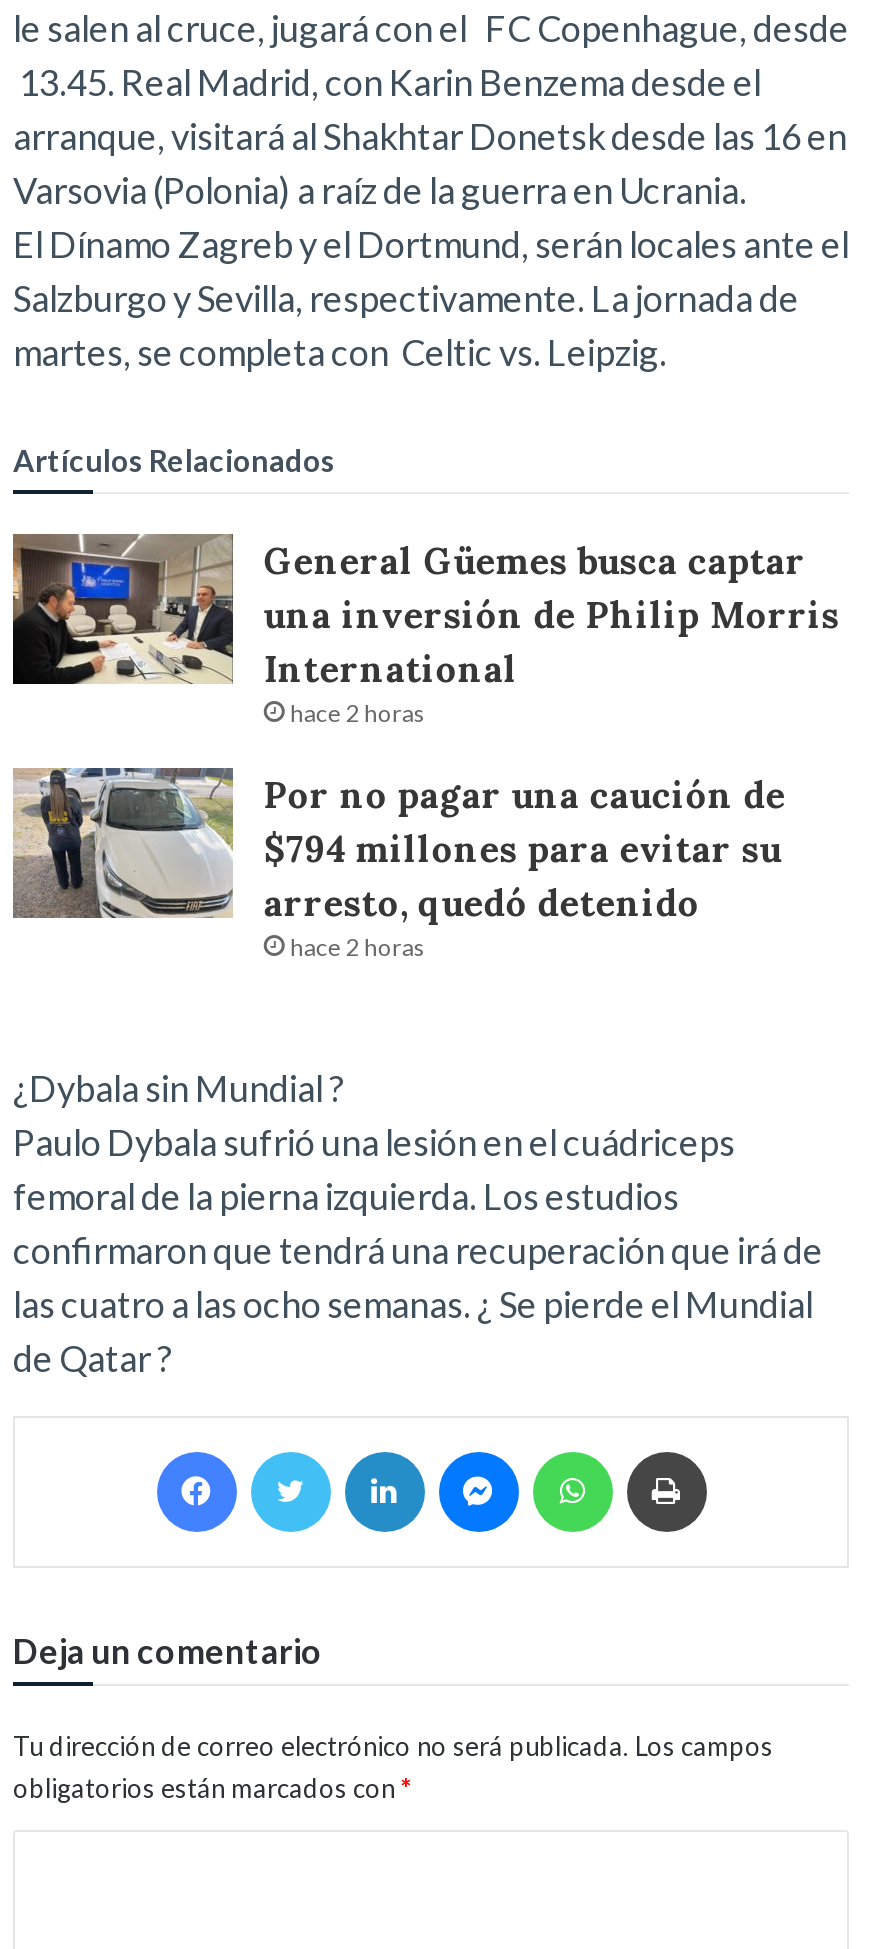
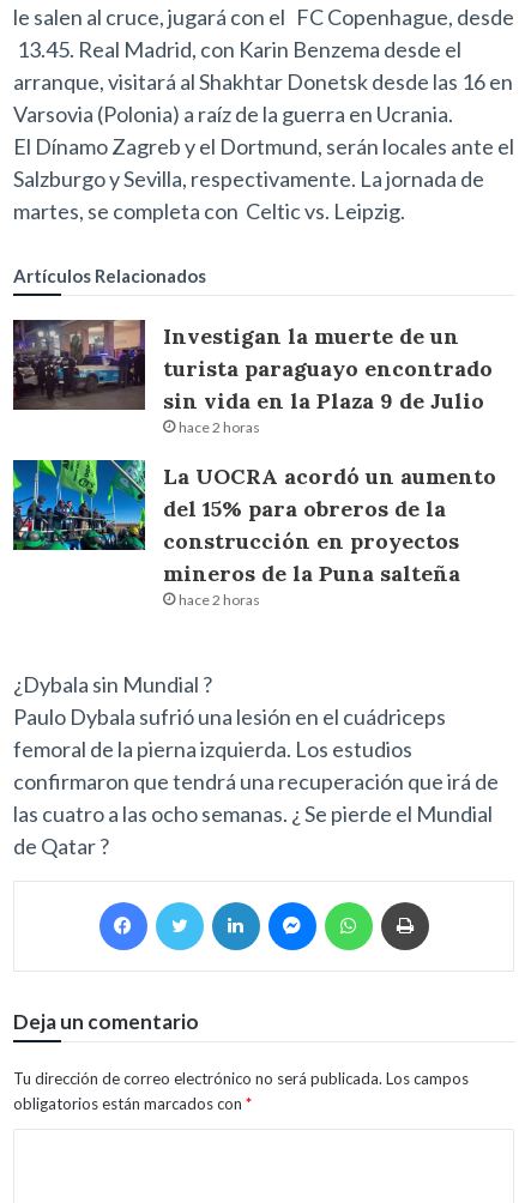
- [image]
- General Güemes busca captar
- una inversión de Philip Morris
- International
+ [image]
+ Investigan la muerte de un
+ turista paraguayo encontrado
+ sin vida en la Plaza 9 de Julio

- [image]
- Por no pagar una caución de
- $794 millones para evitar su
- arresto, quedó detenido
+ [image]
+ La UOCRA acordó un aumento
+ del 15% para obreros de la
+ construcción en proyectos
+ mineros de la Puna salteña
